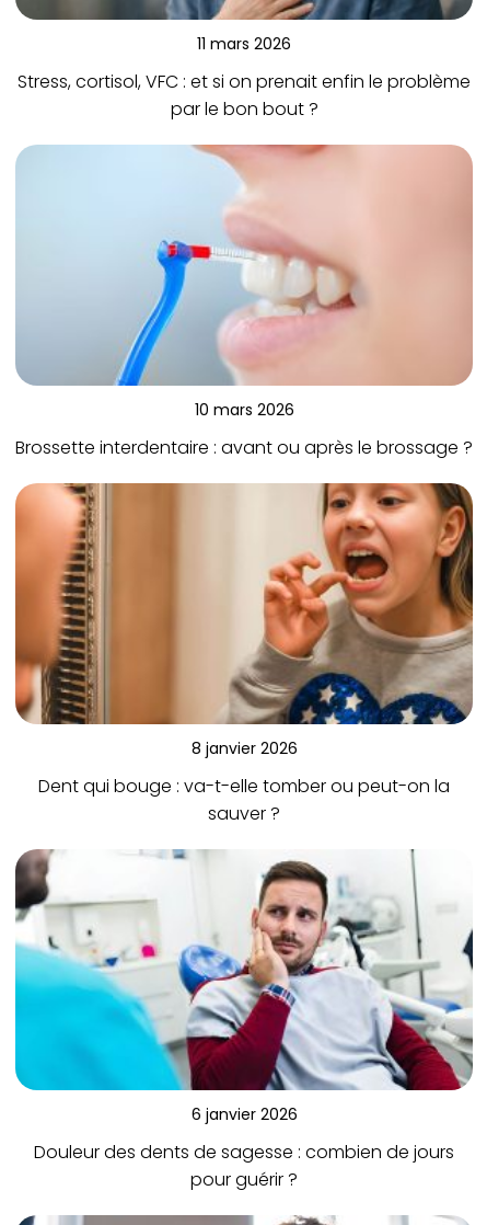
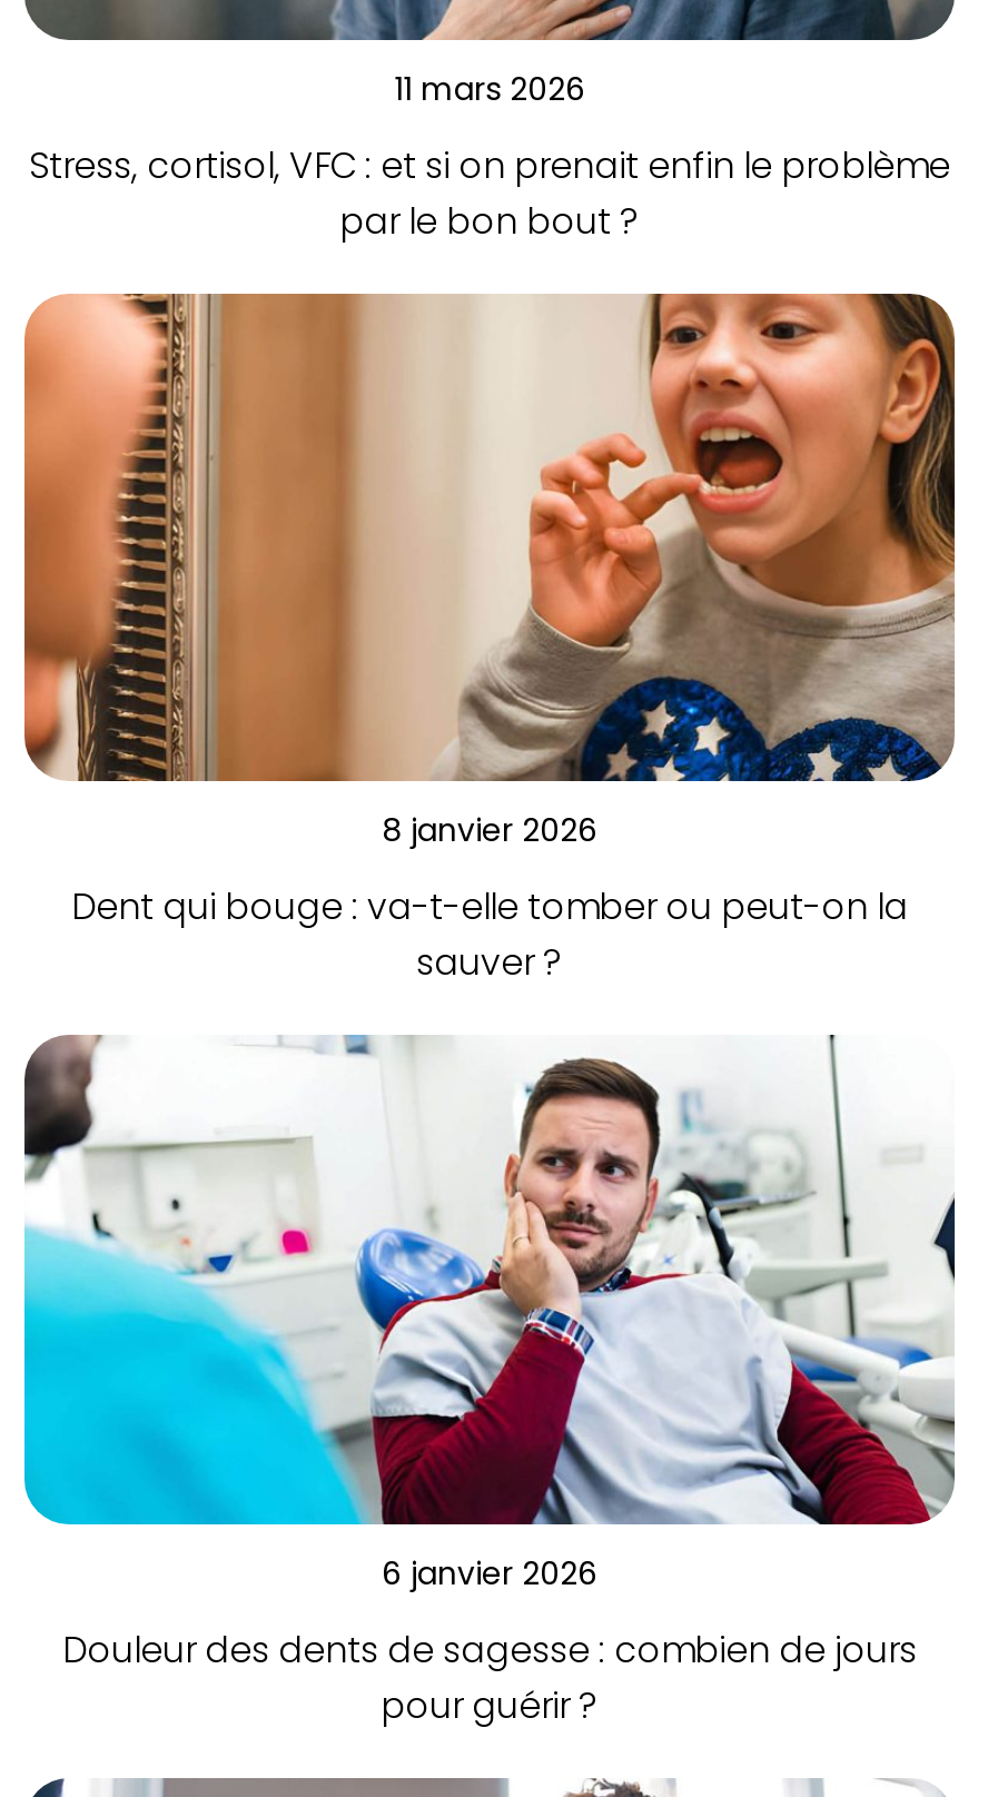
- [image]
- 10 mars 2026
- Brossette interdentaire : avant ou après le brossage ?
